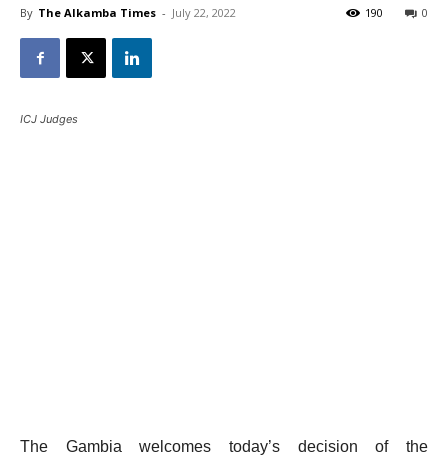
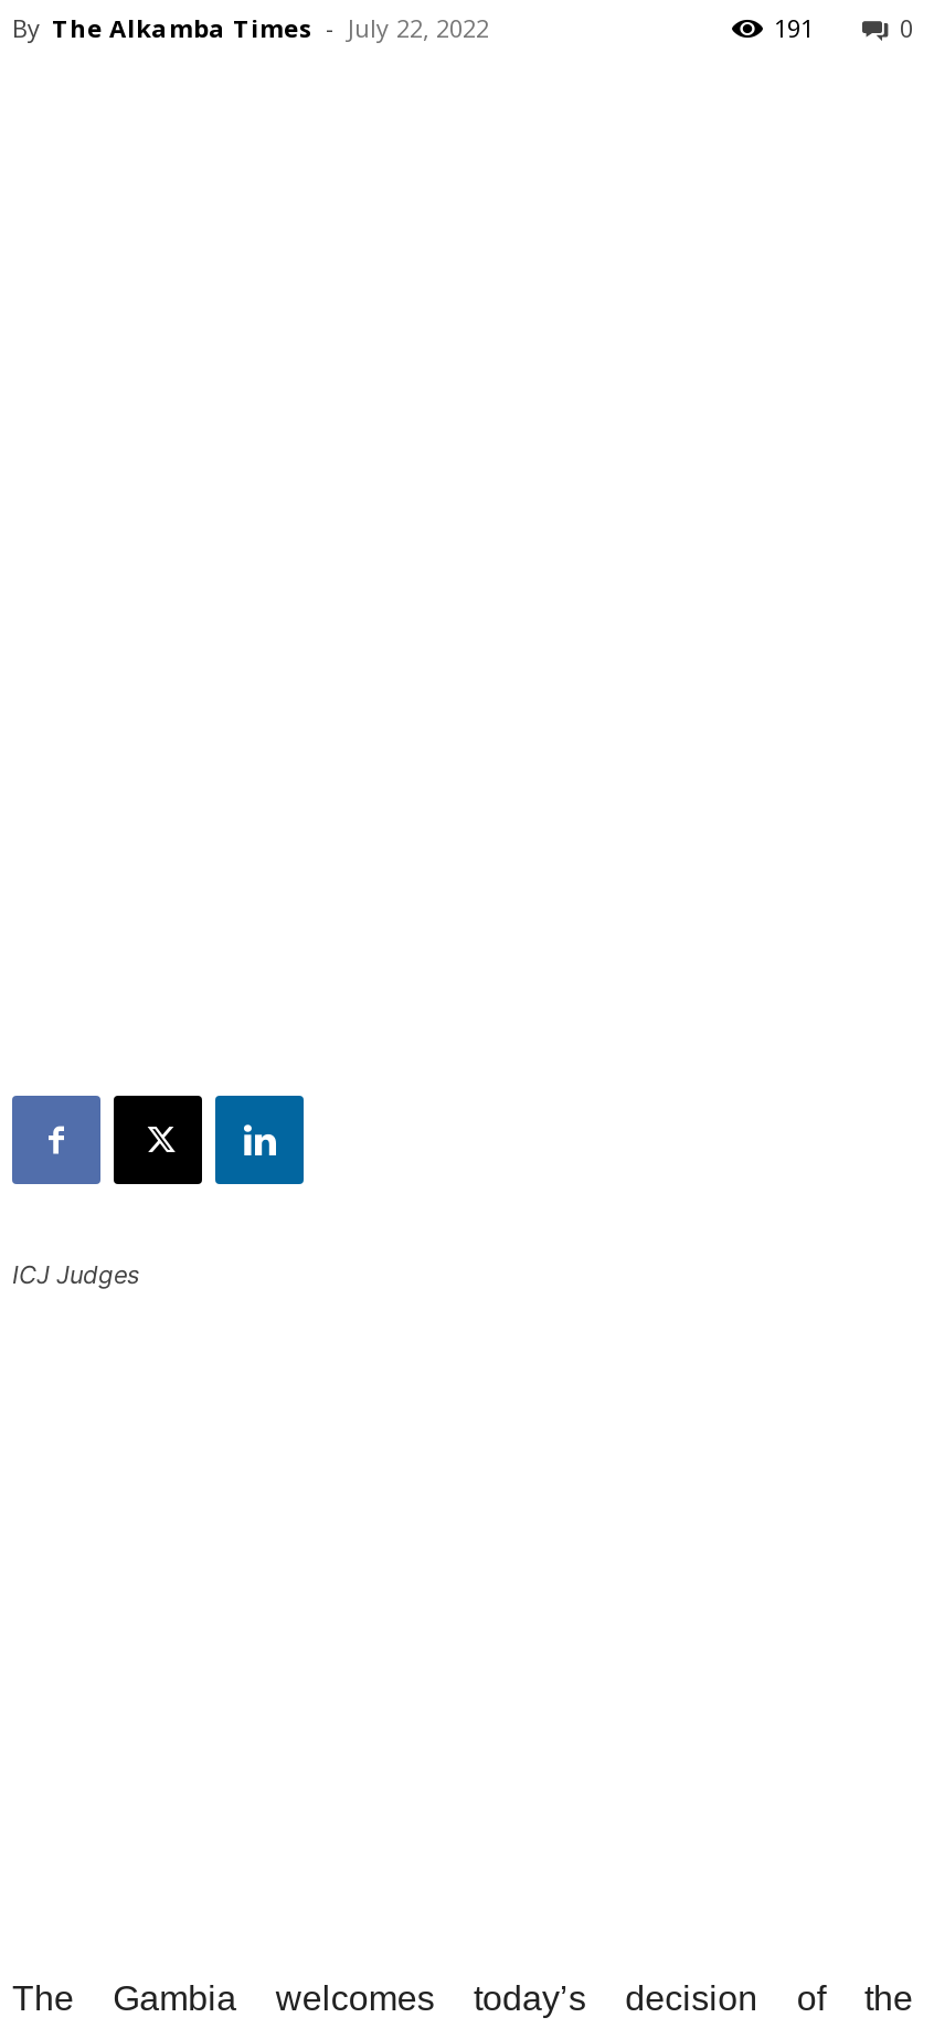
- 190
+ 191
